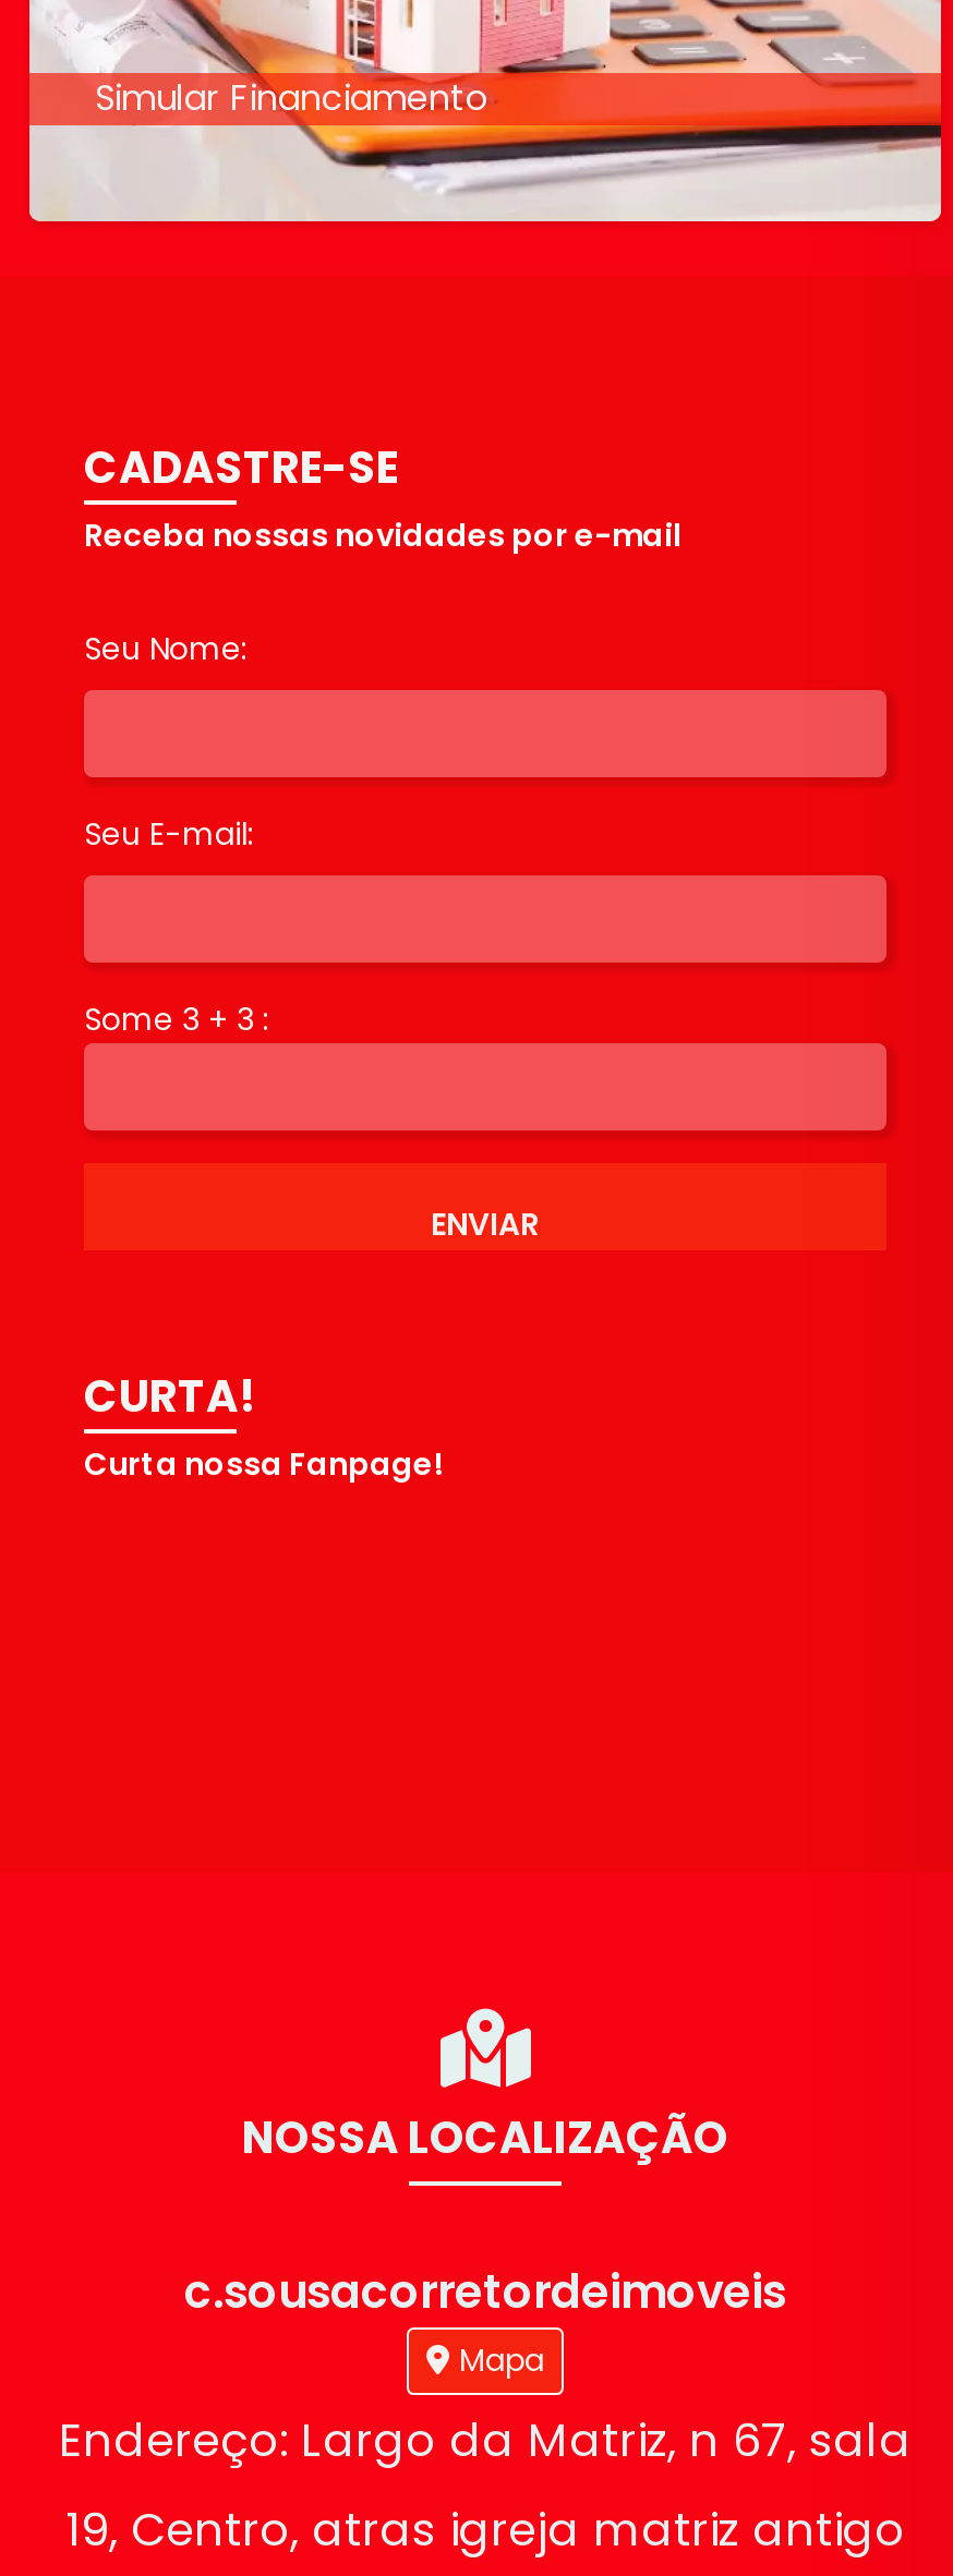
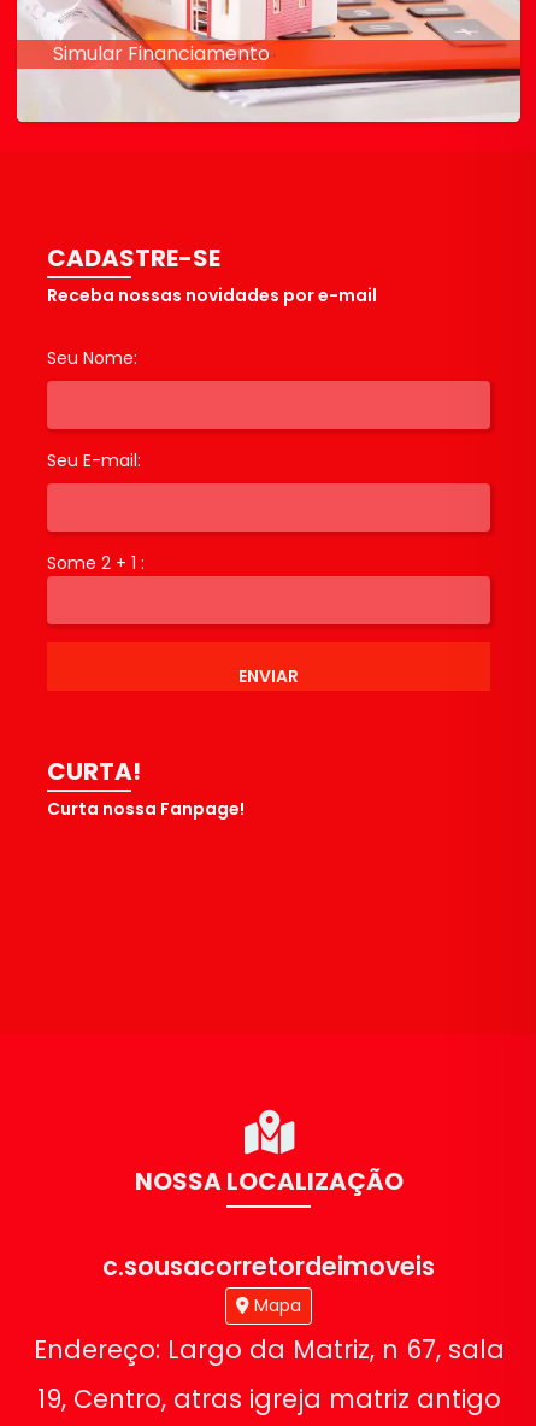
- Some 3 + 3 :
+ Some 2 + 1 :
